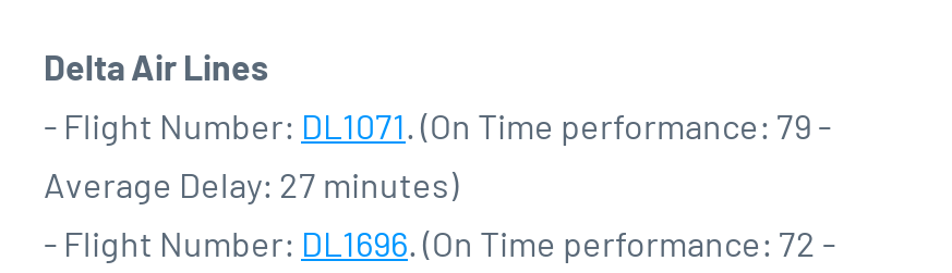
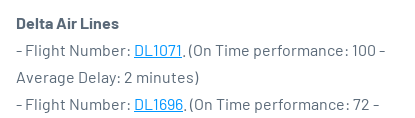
- - Flight Number: DL1071. (On Time performance: 79 -
+ - Flight Number: DL1071. (On Time performance: 100 -

- Average Delay: 27 minutes)
+ Average Delay: 2 minutes)
